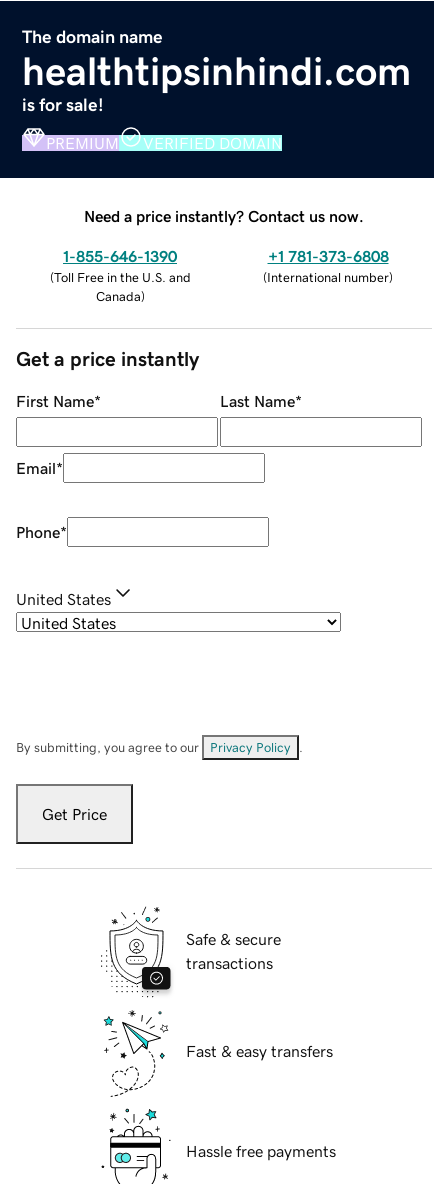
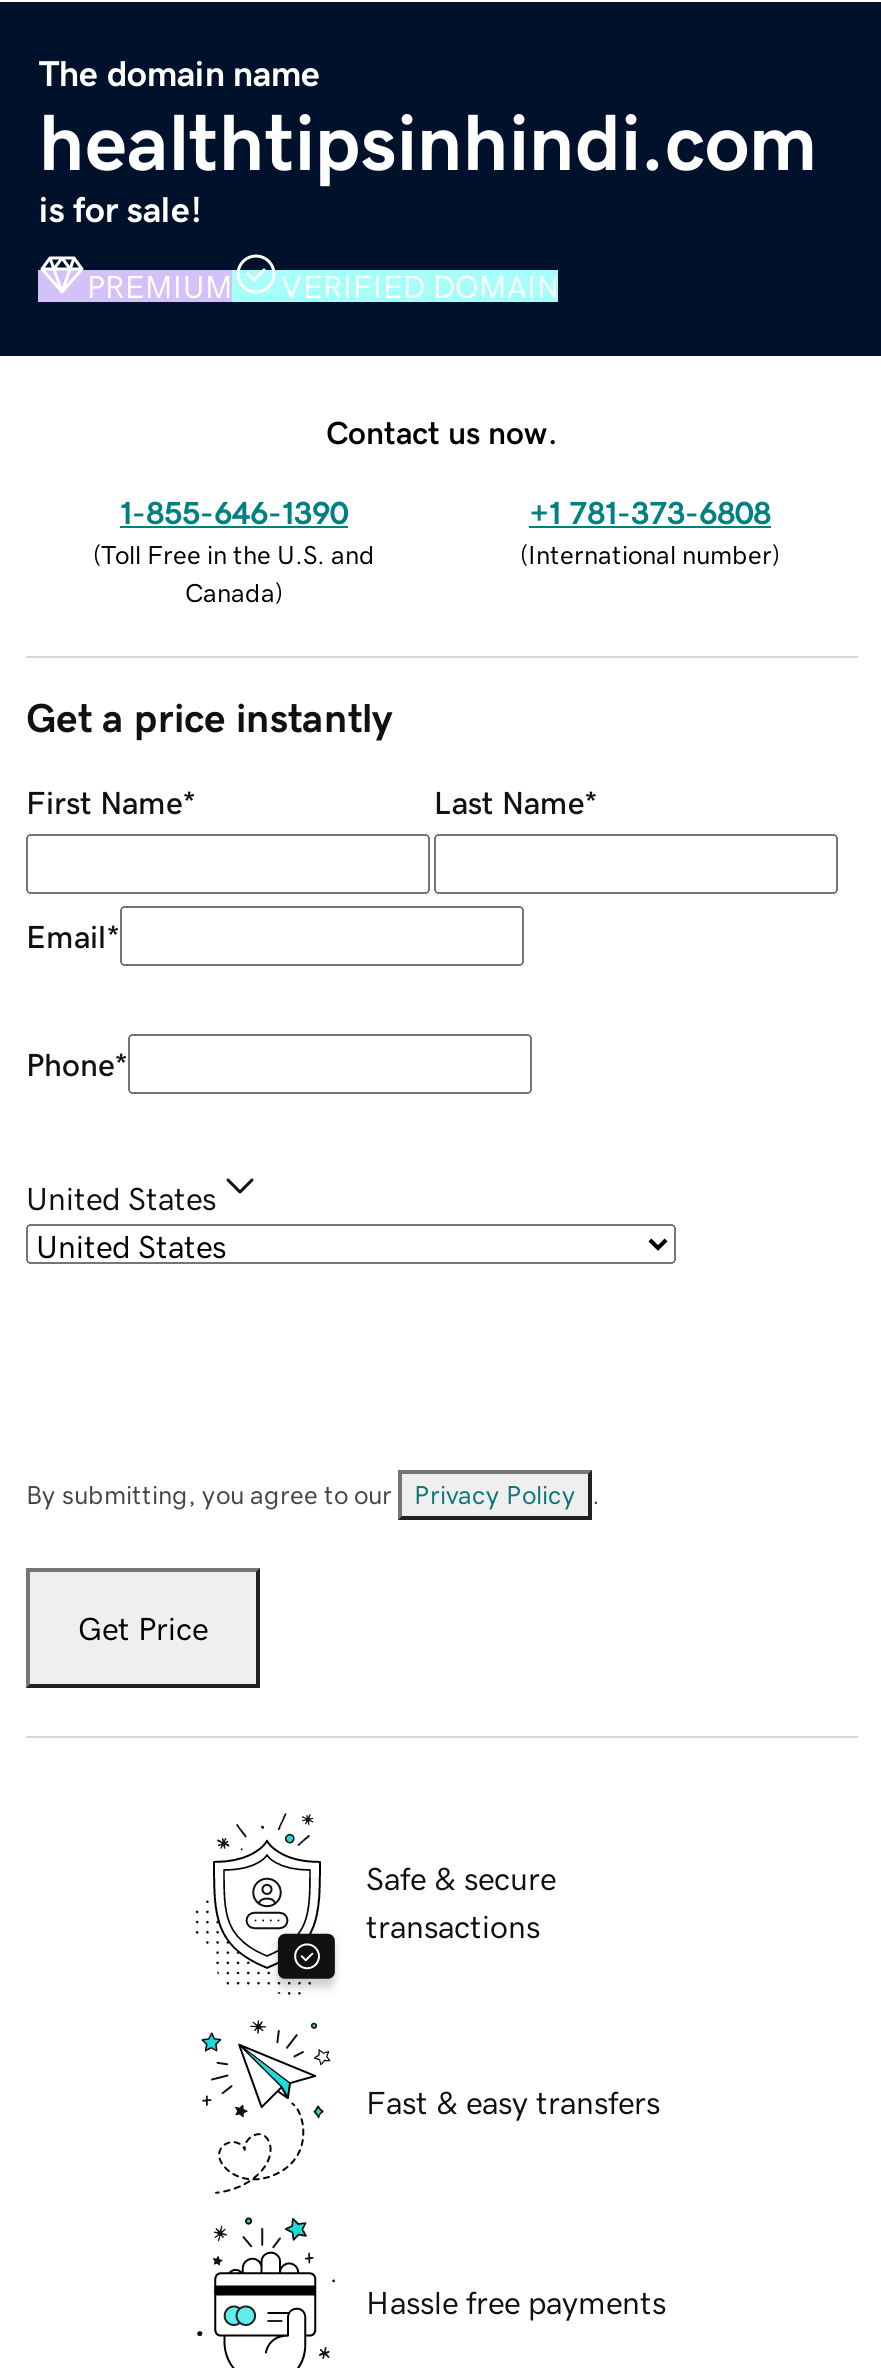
- Need a price instantly? Contact us now.
+ Contact us now.
